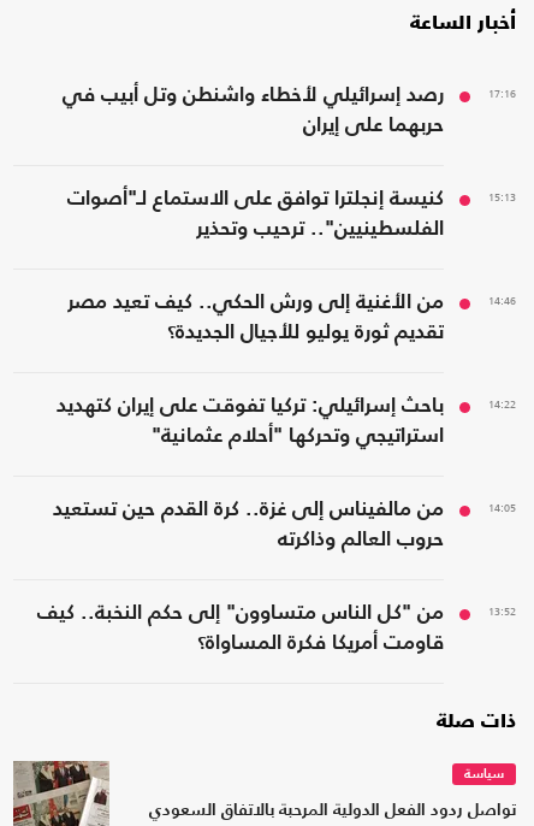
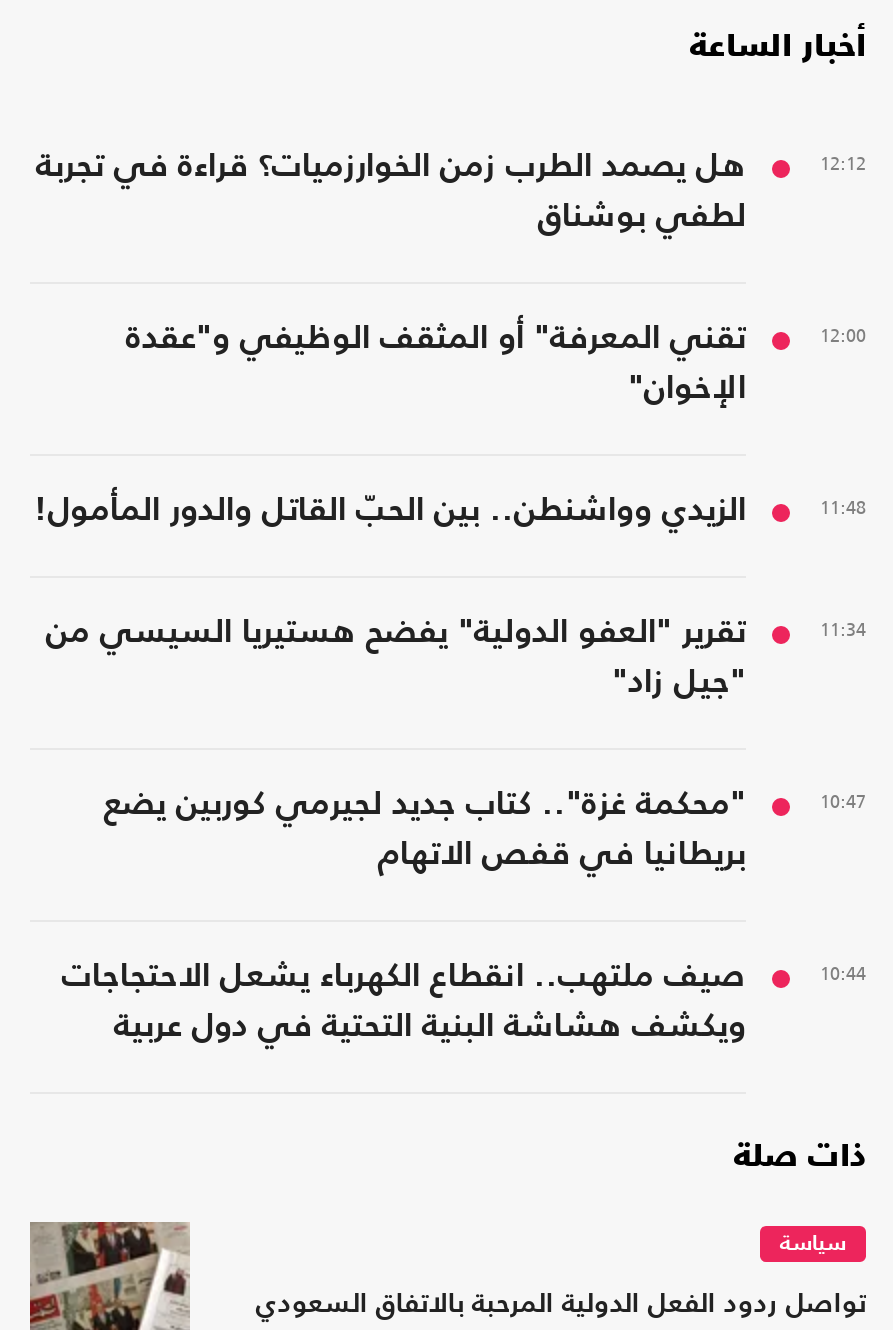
- 17:16
- رصد إسرائيلي لأخطاء واشنطن وتل أبيب في
- حربهما على إيران
+ 12:12
+ هل يصمد الطرب زمن الخوارزميات؟ قراءة في تجربة
+ لطفي بوشناق

- 15:13
- كنيسة إنجلترا توافق على الاستماع لـ"أصوات
- الفلسطينيين".. ترحيب وتحذير
+ 12:00
+ تقني المعرفة" أو المثقف الوظيفي و"عقدة
+ الإخوان"

- 14:46
- من الأغنية إلى ورش الحكي.. كيف تعيد مصر
- تقديم ثورة يوليو للأجيال الجديدة؟
+ 11:48
+ الزيدي وواشنطن.. بين الحبّ القاتل والدور المأمول!

- 14:22
- باحث إسرائيلي: تركيا تفوقت على إيران كتهديد
- استراتيجي وتحركها "أحلام عثمانية"
+ 11:34
+ تقرير "العفو الدولية" يفضح هستيريا السيسي من
+ "جيل زاد"

- 14:05
- من مالفيناس إلى غزة.. كرة القدم حين تستعيد
- حروب العالم وذاكرته
+ 10:47
+ "محكمة غزة".. كتاب جديد لجيرمي كوربين يضع
+ بريطانيا في قفص الاتهام

- 13:52
- من "كل الناس متساوون" إلى حكم النخبة.. كيف
- قاومت أمريكا فكرة المساواة؟
+ 10:44
+ صيف ملتهب.. انقطاع الكهرباء يشعل الاحتجاجات
+ ويكشف هشاشة البنية التحتية في دول عربية
